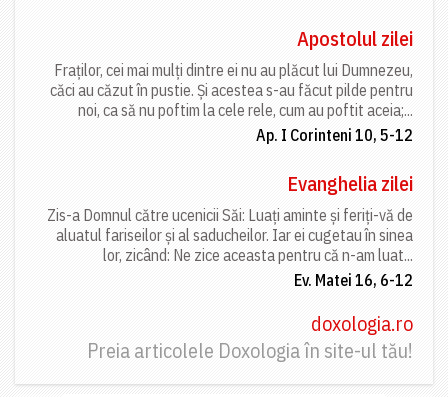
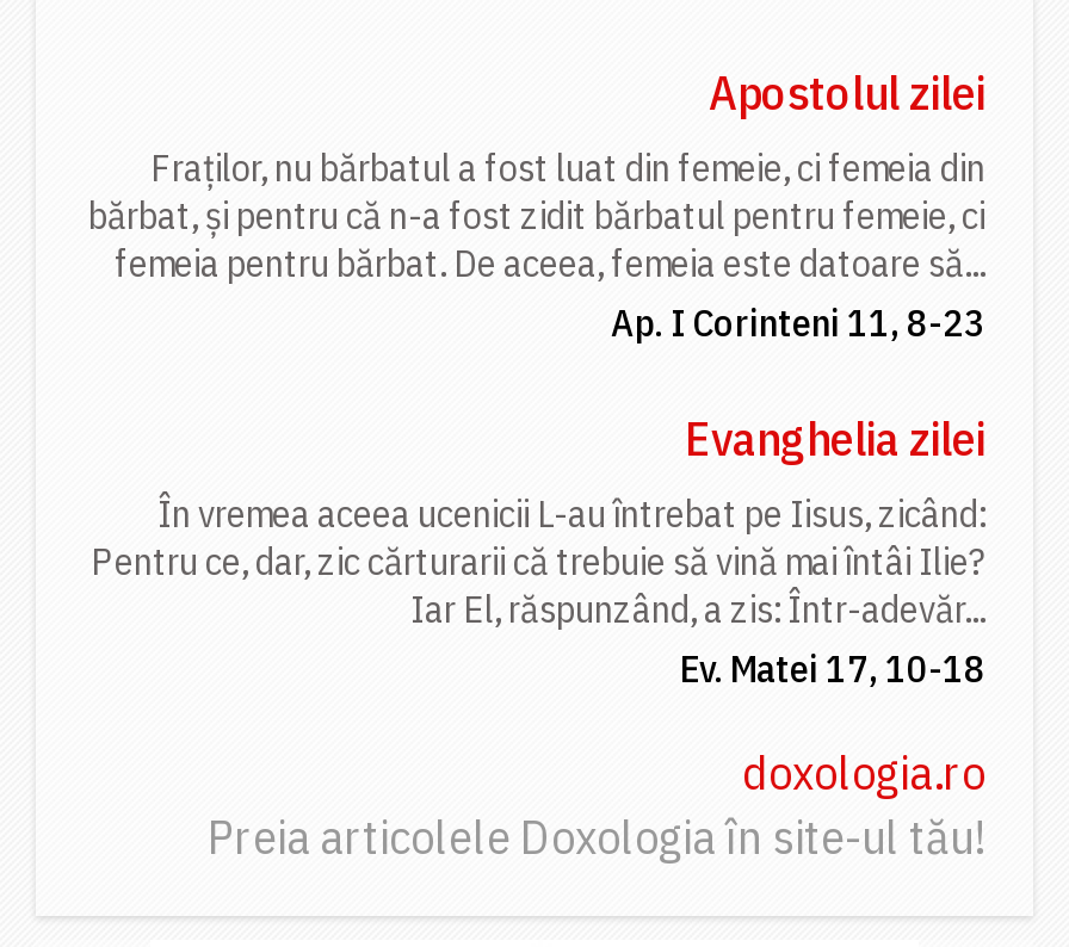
- Fraților, cei mai mulți dintre ei nu au plăcut lui Dumnezeu,
- căci au căzut în pustie. Și acestea s-au făcut pilde pentru
- noi, ca să nu poftim la cele rele, cum au poftit aceia;...
- Ap. I Corinteni 10, 5-12
+ Fraților, nu bărbatul a fost luat din femeie, ci femeia din
+ bărbat, și pentru că n-a fost zidit bărbatul pentru femeie, ci
+ femeia pentru bărbat. De aceea, femeia este datoare să...
+ Ap. I Corinteni 11, 8-23

- Zis-a Domnul către ucenicii Săi: Luați aminte și feriți-vă de
- aluatul fariseilor și al saducheilor. Iar ei cugetau în sinea
- lor, zicând: Ne zice aceasta pentru că n-am luat...
- Ev. Matei 16, 6-12
+ În vremea aceea ucenicii L-au întrebat pe Iisus, zicând:
+ Pentru ce, dar, zic cărturarii că trebuie să vină mai întâi Ilie?
+ Iar El, răspunzând, a zis: Într-adevăr...
+ Ev. Matei 17, 10-18
